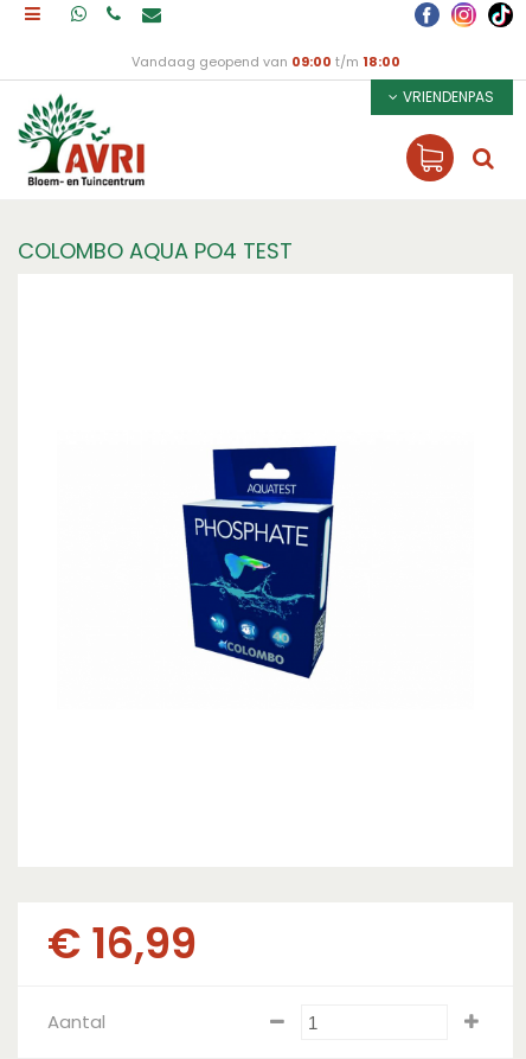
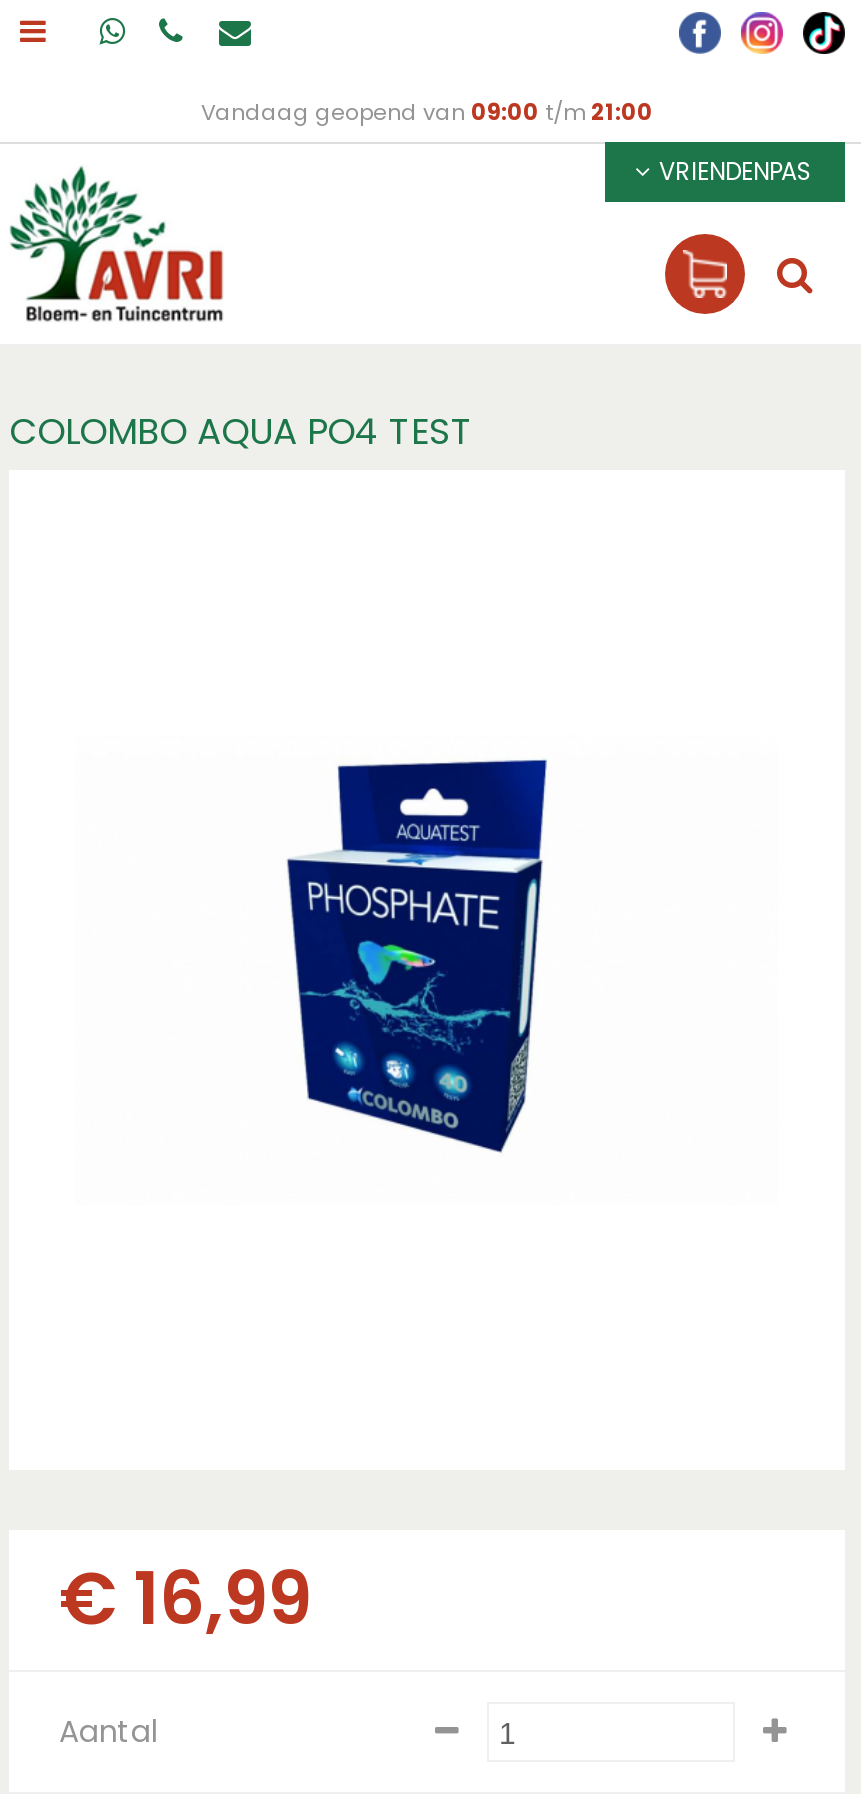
- Vandaag geopend van 09:00 t/m 18:00
+ Vandaag geopend van 09:00 t/m 21:00
